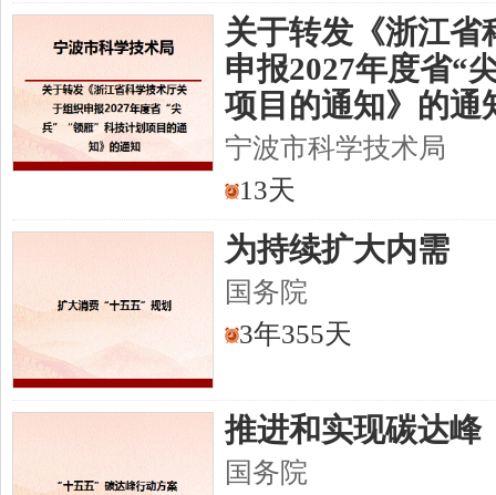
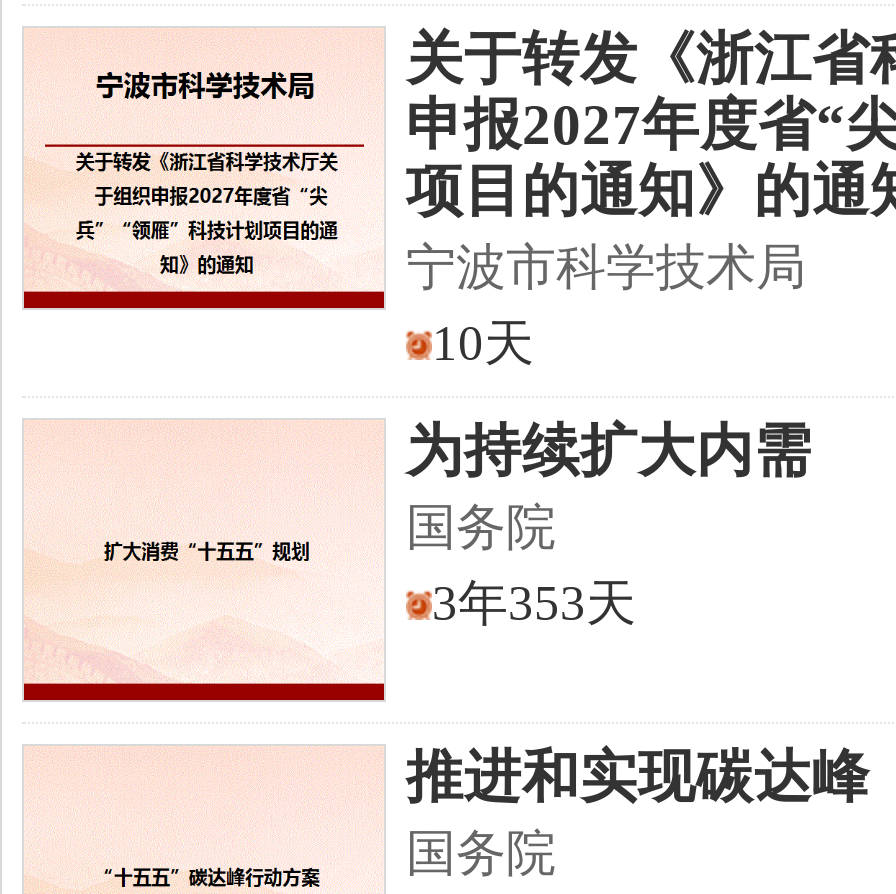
- 13天
+ 10天

- 3年355天
+ 3年353天
